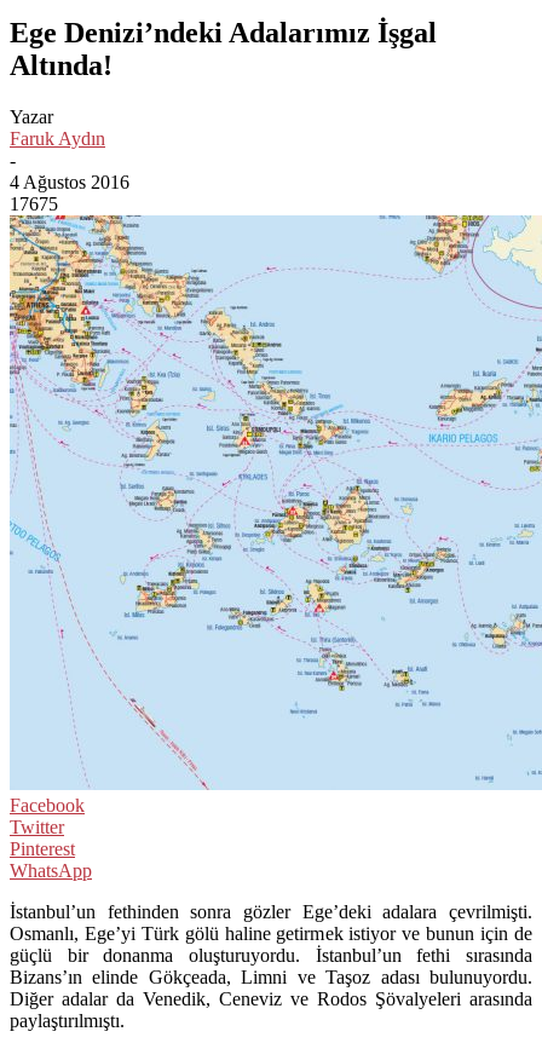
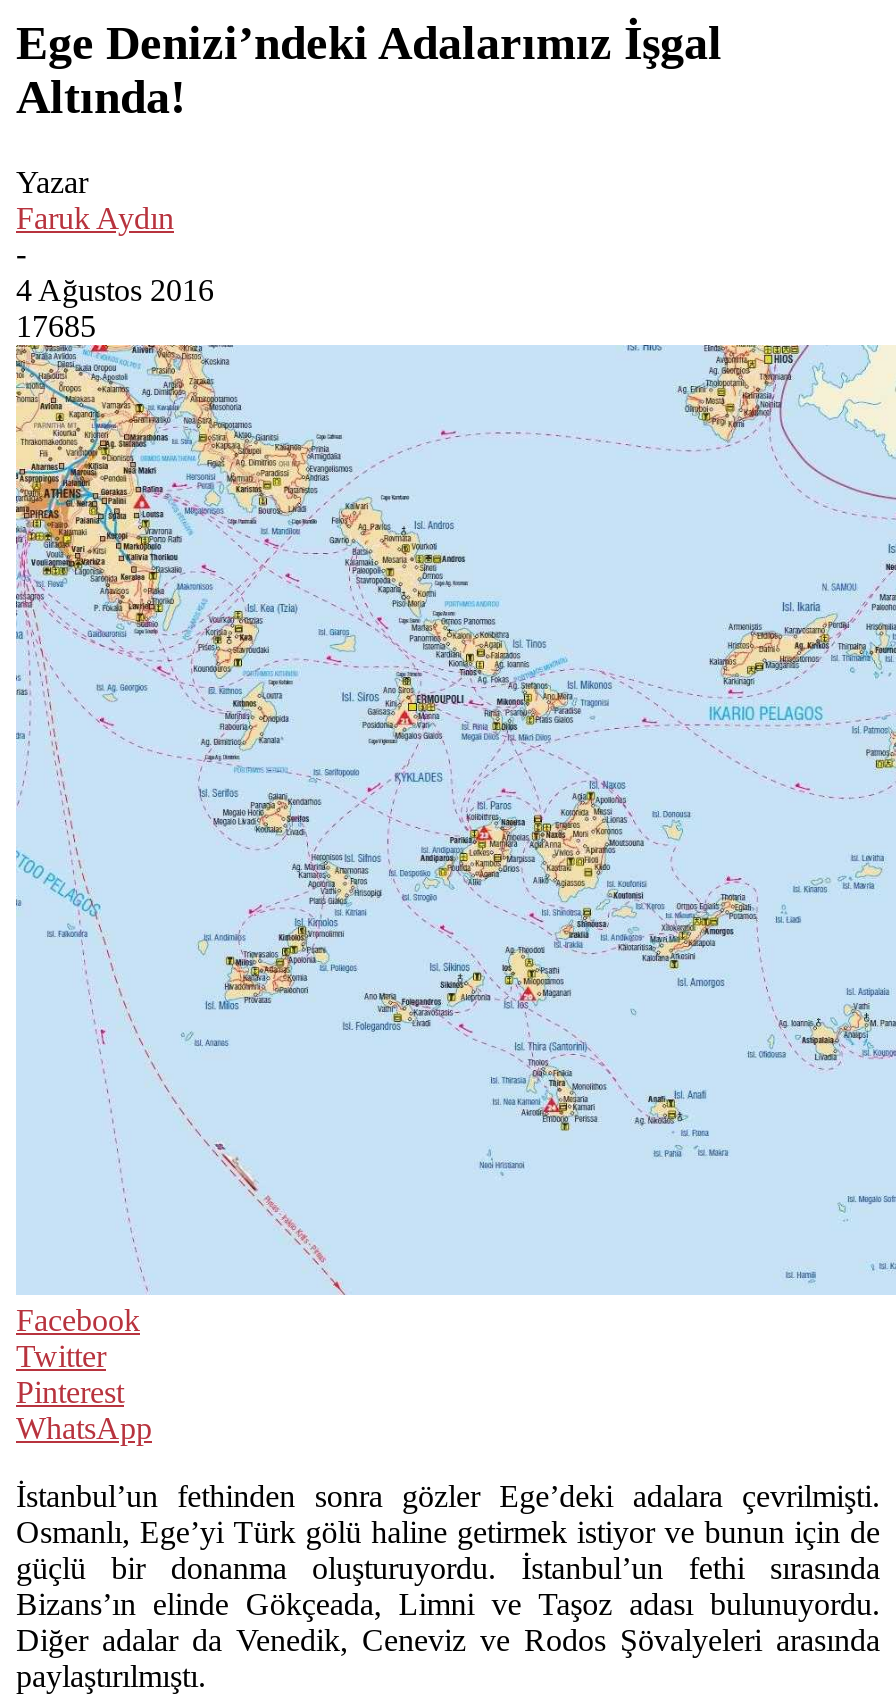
- 17675
+ 17685
